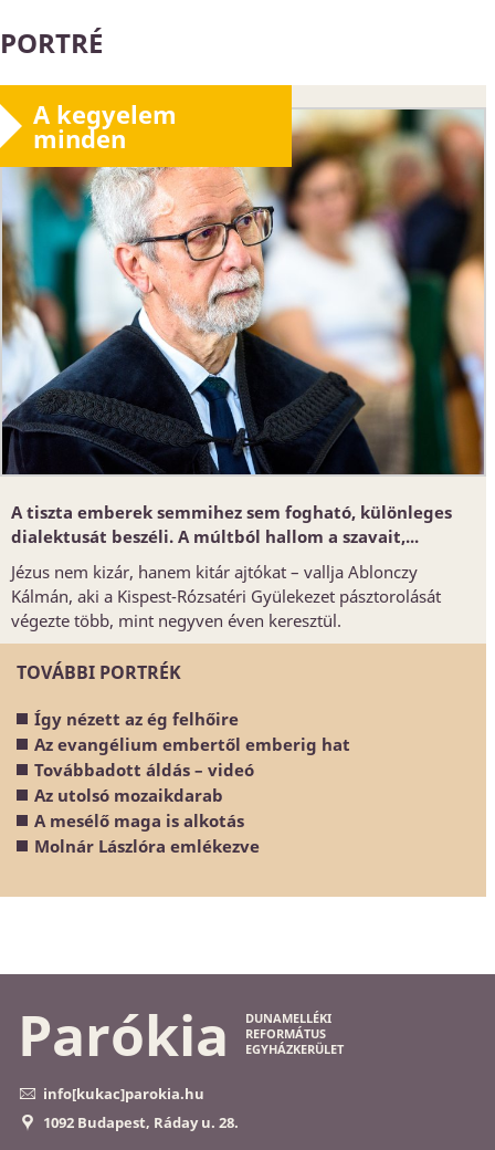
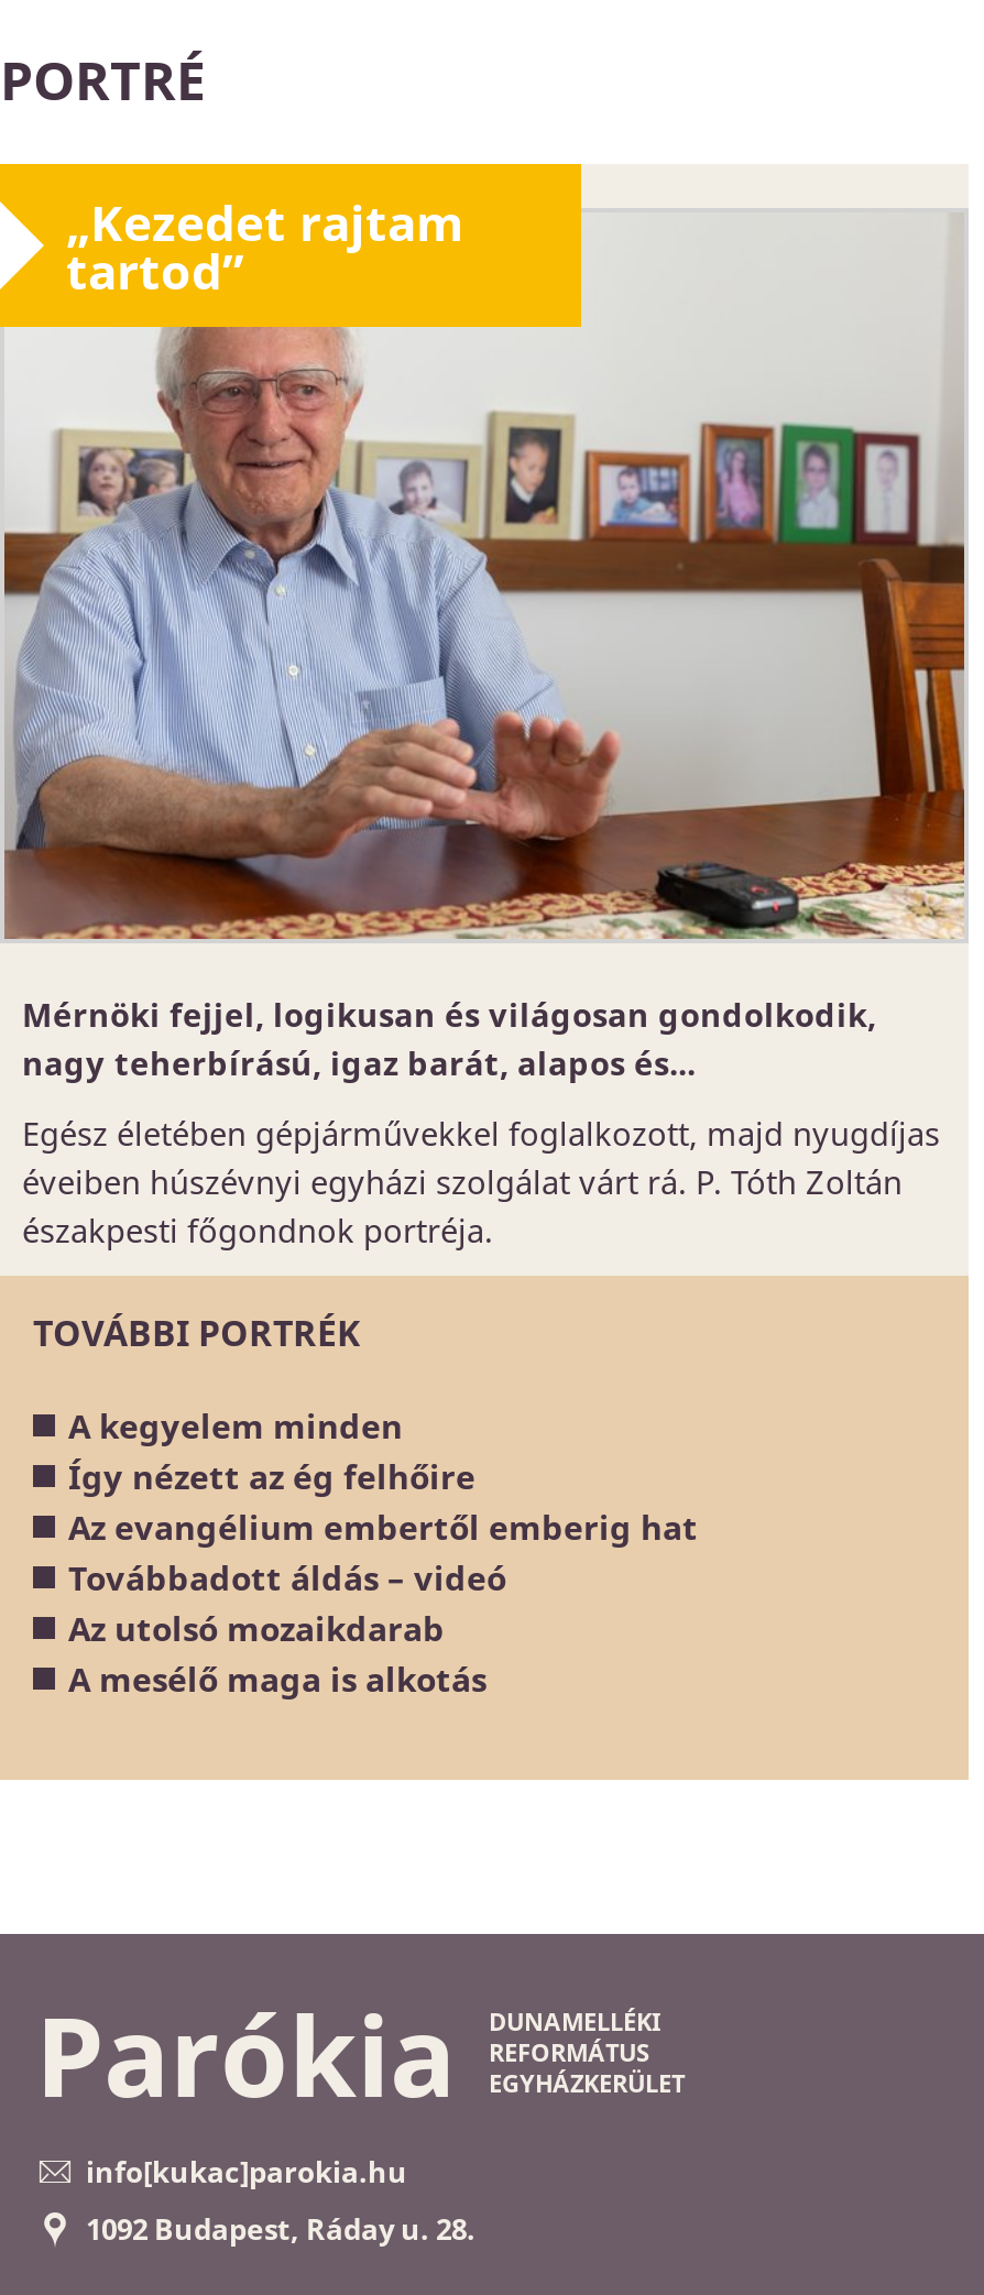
- [image]
- A kegyelem
- minden
+ [image]
+ „Kezedet rajtam
+ tartod”

- A tiszta emberek semmihez sem fogható, különleges
- dialektusát beszéli. A múltból hallom a szavait,...
+ Mérnöki fejjel, logikusan és világosan gondolkodik,
+ nagy teherbírású, igaz barát, alapos és...

- Jézus nem kizár, hanem kitár ajtókat – vallja Ablonczy
- Kálmán, aki a Kispest-Rózsatéri Gyülekezet pásztorolását
- végezte több, mint negyven éven keresztül.
+ Egész életében gépjárművekkel foglalkozott, majd nyugdíjas
+ éveiben húszévnyi egyházi szolgálat várt rá. P. Tóth Zoltán
+ északpesti főgondnok portréja.

+ A kegyelem minden

moved down: Így nézett az ég felhőire | Az evangélium embertől emberig hat | Továbbadott áldás – videó | Az utolsó mozaikdarab | A mesélő maga is alkotás

- Molnár Lászlóra emlékezve
